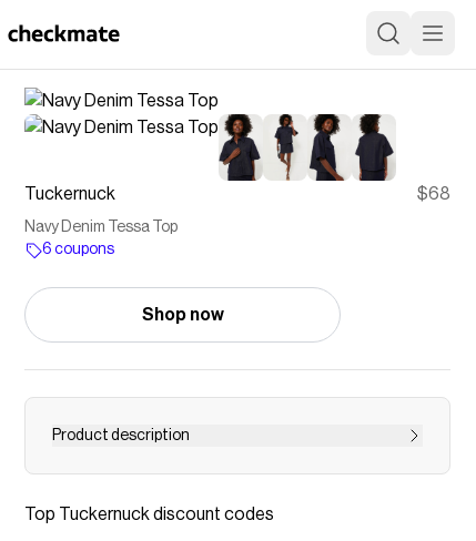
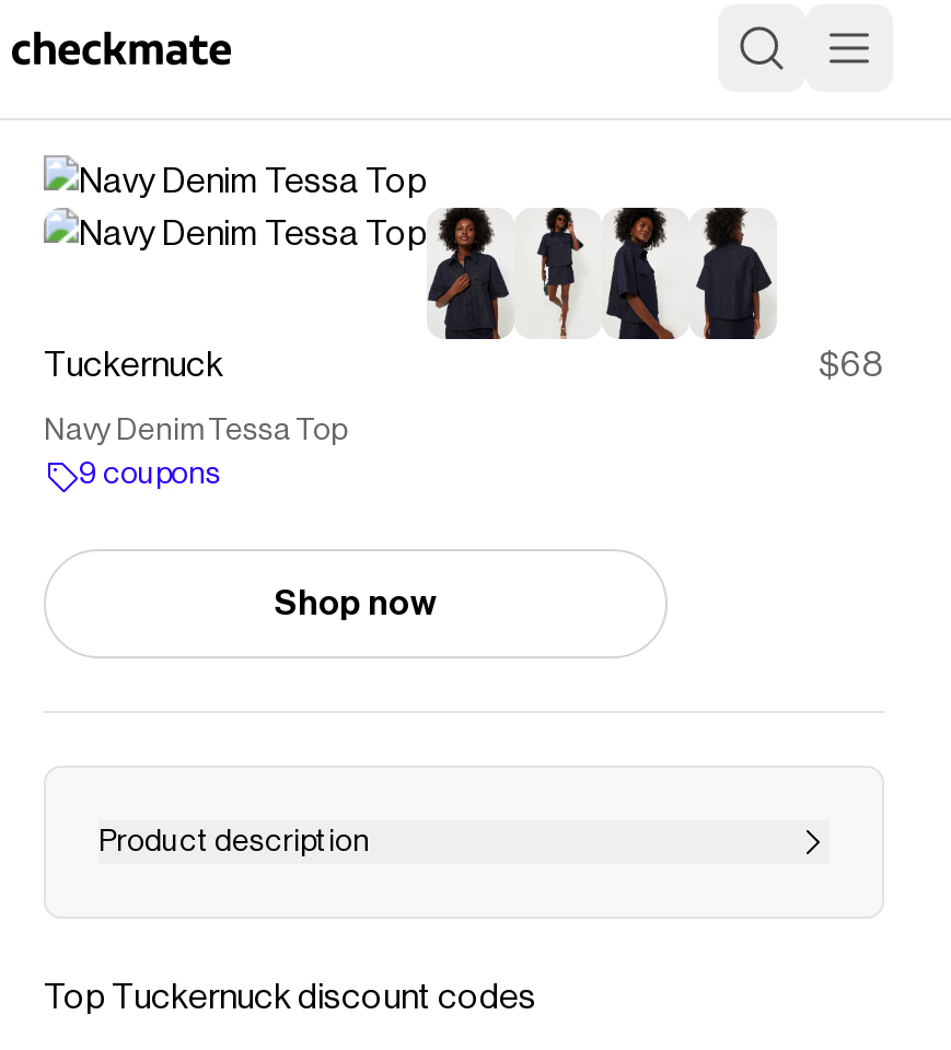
- 6 coupons
+ 9 coupons
